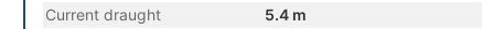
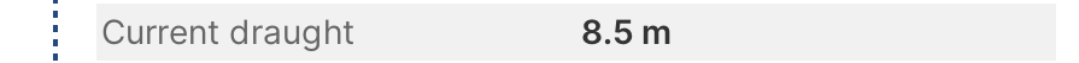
- 5.4 m
+ 8.5 m
